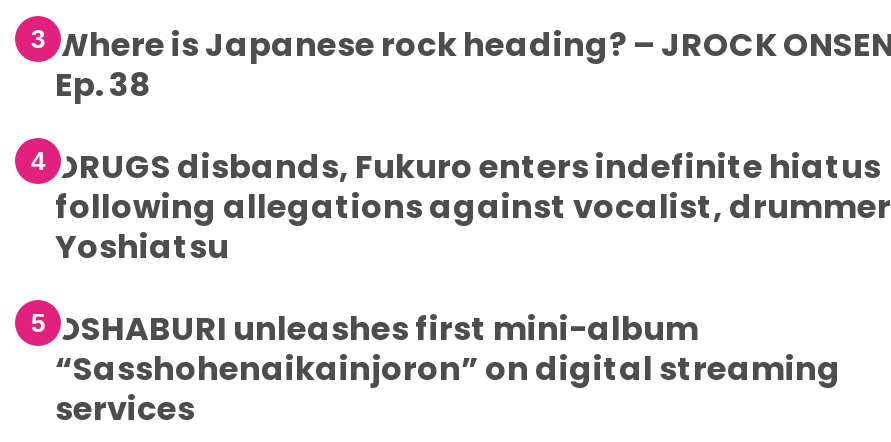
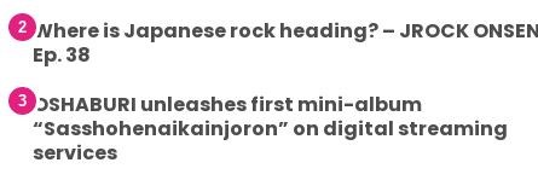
- DRUGS disbands, Fukuro enters indefinite hiatus
- following allegations against vocalist, drummer
- Yoshiatsu
